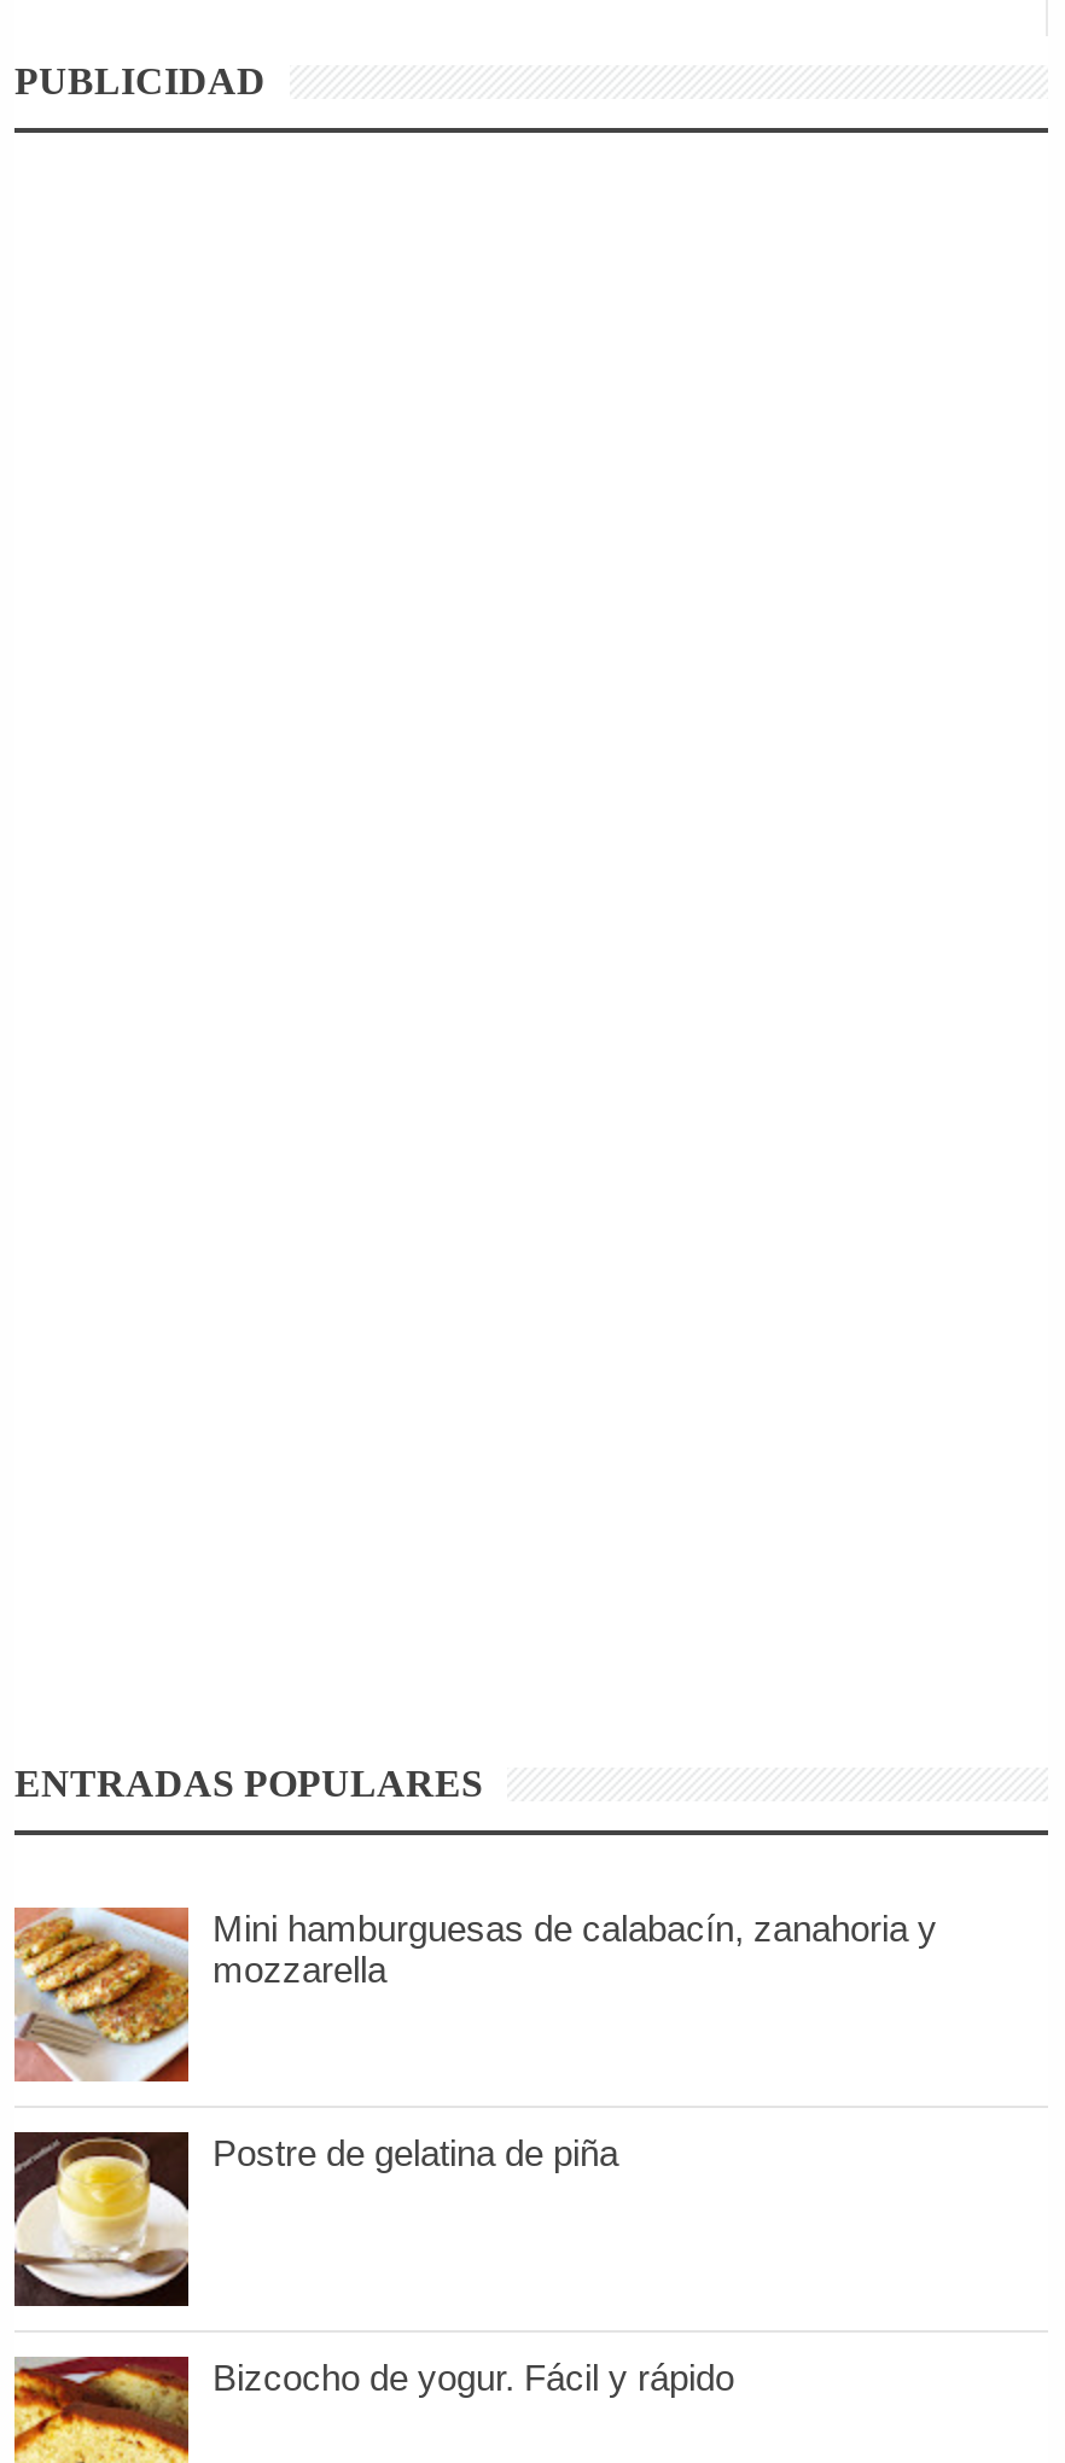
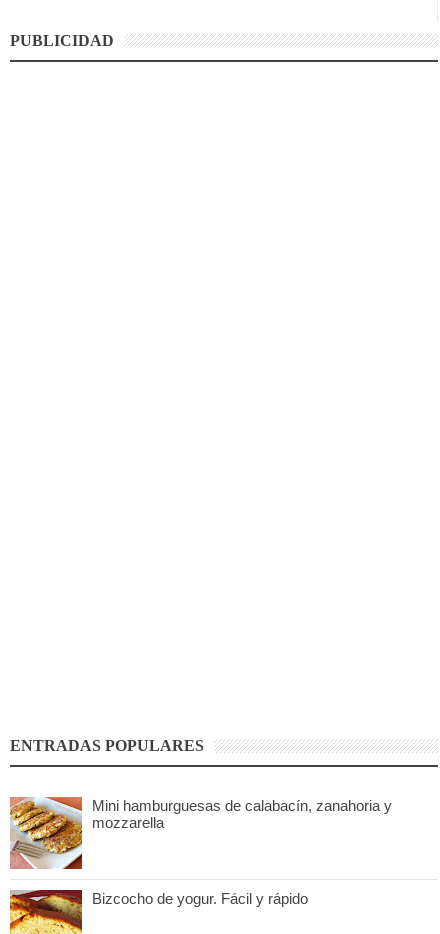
- [image]
- Postre de gelatina de piña
